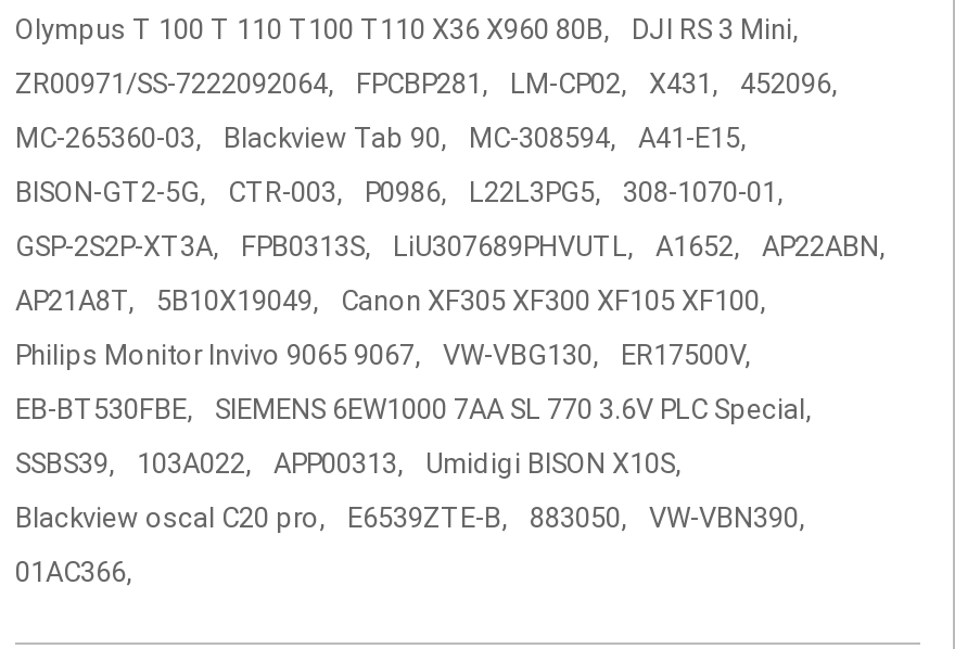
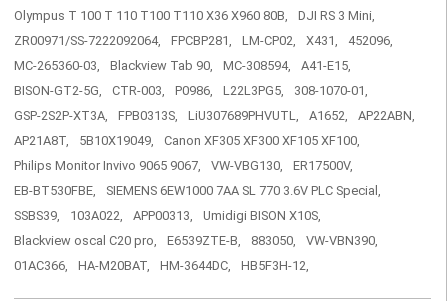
+ HA-M20BAT,
+ HM-3644DC,
+ HB5F3H-12,
